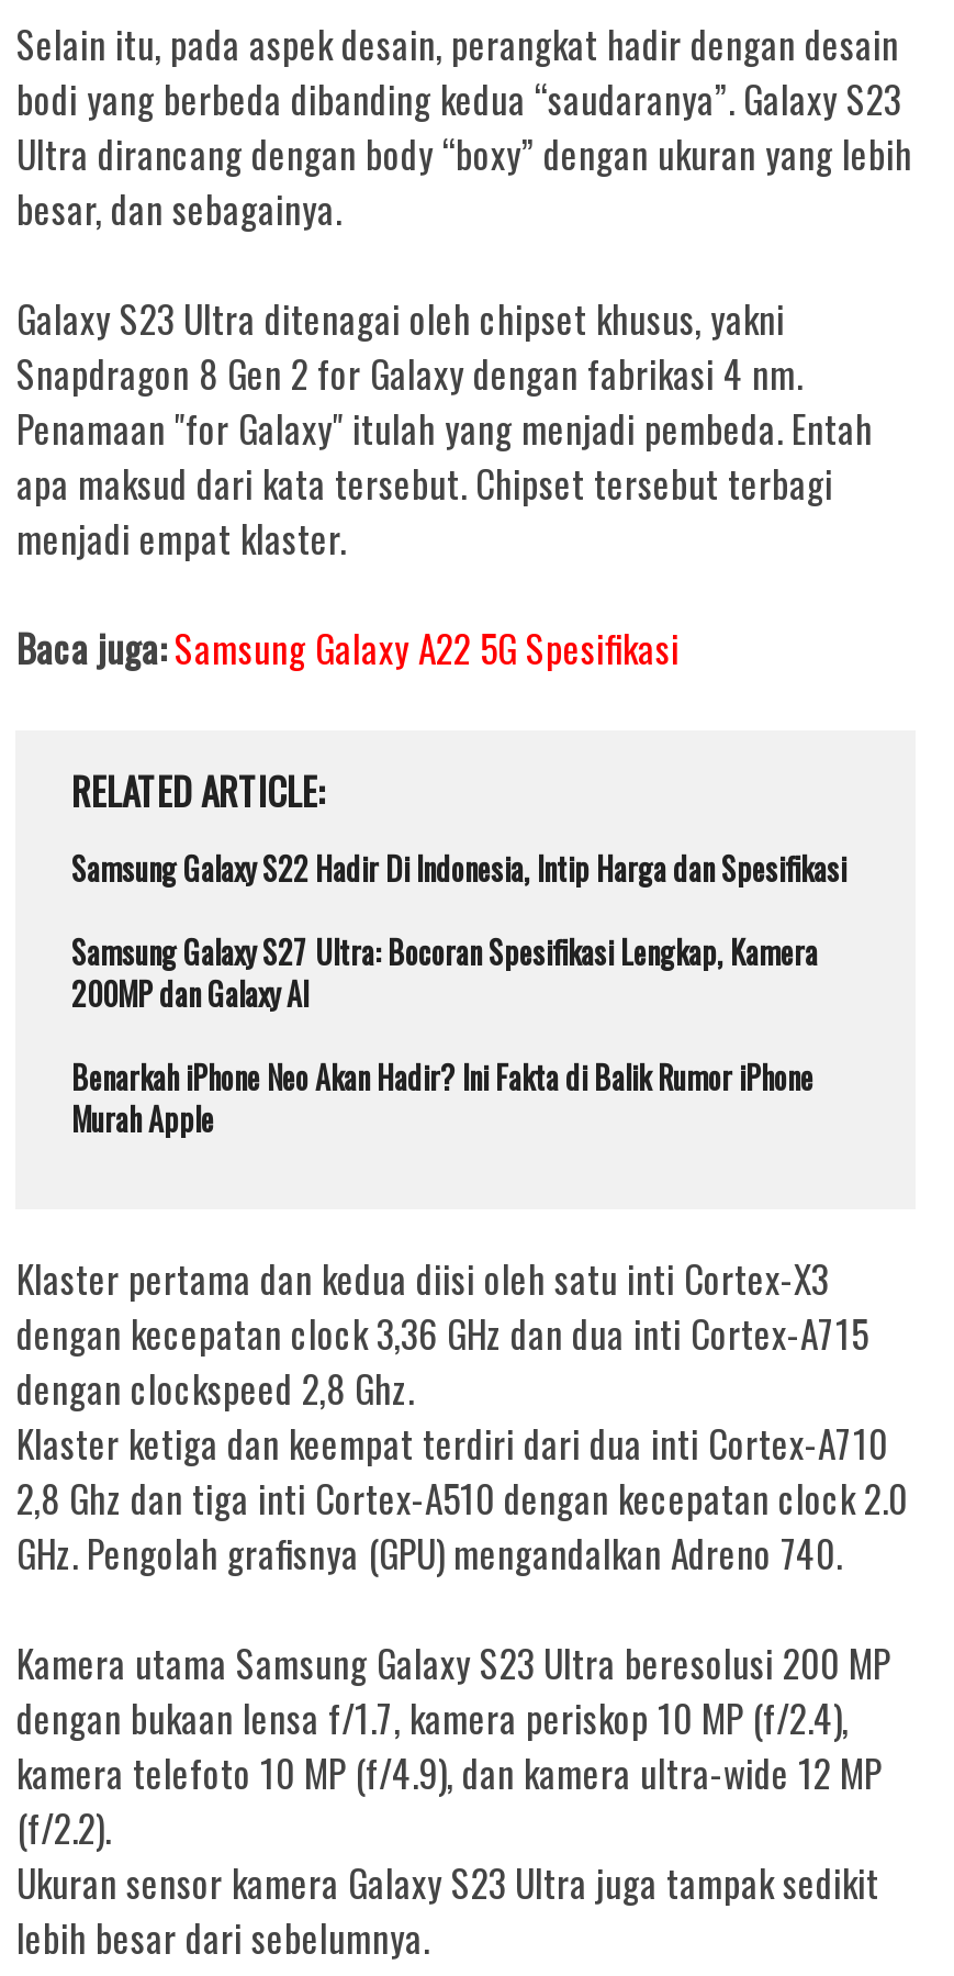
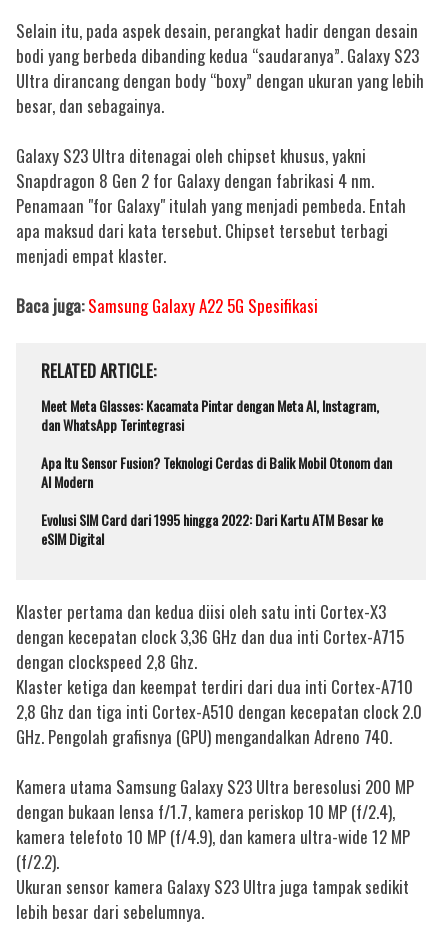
- Samsung Galaxy S22 Hadir Di Indonesia, Intip Harga dan Spesifikasi
+ Meet Meta Glasses: Kacamata Pintar dengan Meta AI, Instagram,
+ dan WhatsApp Terintegrasi

- Samsung Galaxy S27 Ultra: Bocoran Spesifikasi Lengkap, Kamera
- 200MP dan Galaxy AI
+ Apa Itu Sensor Fusion? Teknologi Cerdas di Balik Mobil Otonom dan
+ AI Modern

- Benarkah iPhone Neo Akan Hadir? Ini Fakta di Balik Rumor iPhone
- Murah Apple
+ Evolusi SIM Card dari 1995 hingga 2022: Dari Kartu ATM Besar ke
+ eSIM Digital
